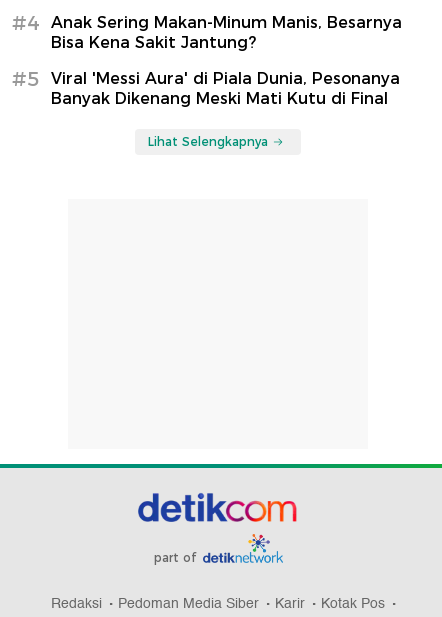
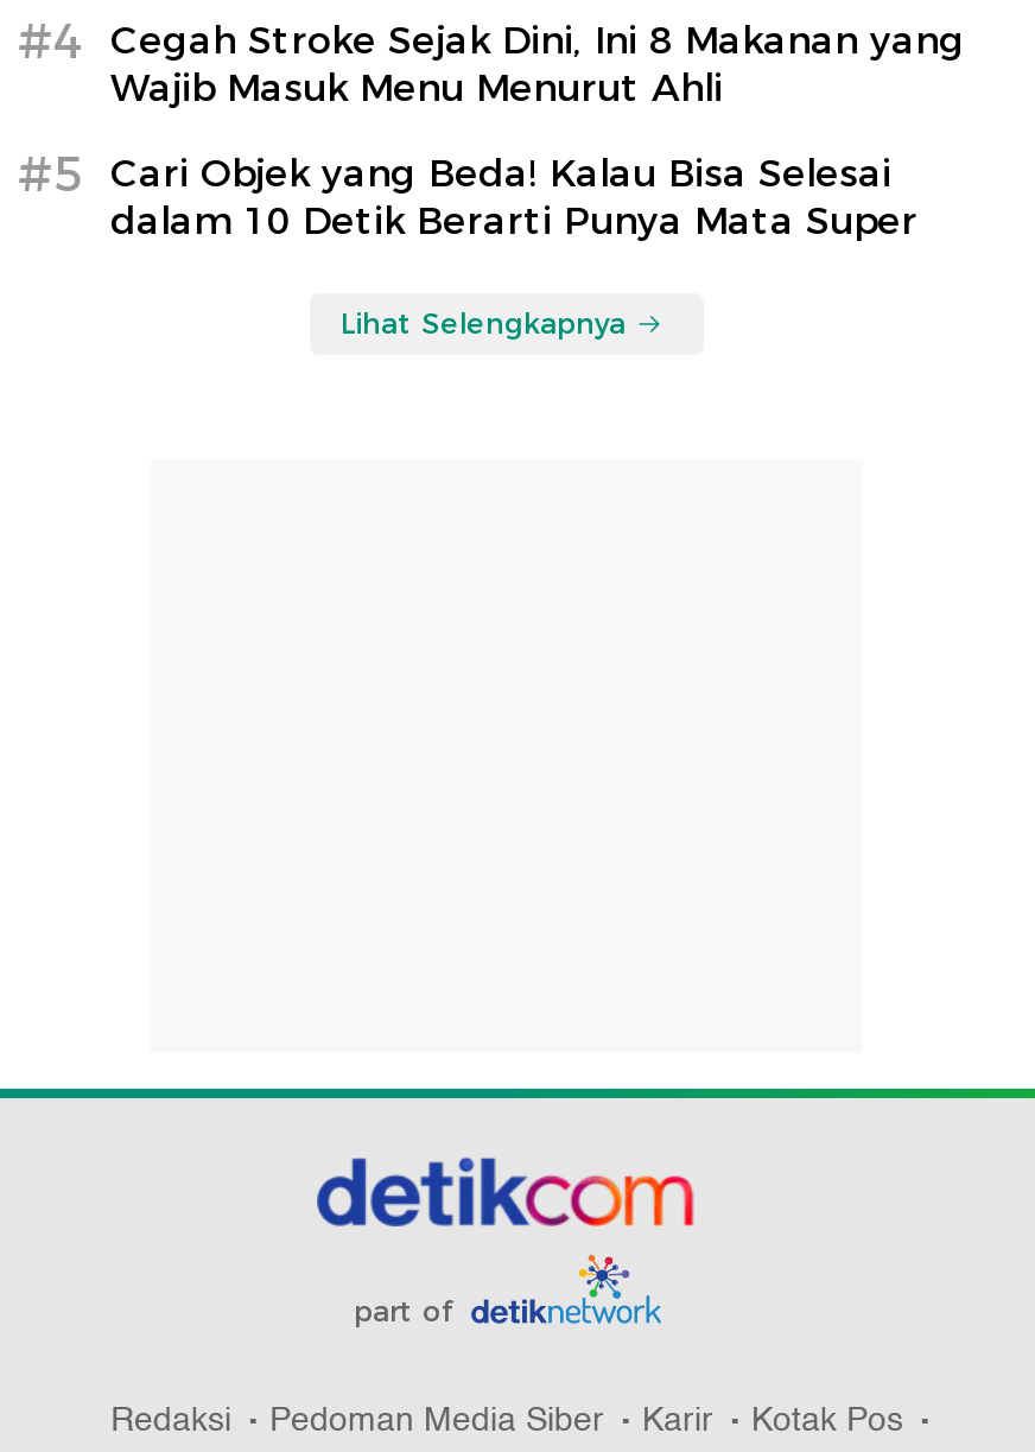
- Anak Sering Makan-Minum Manis, Besarnya
- Bisa Kena Sakit Jantung?
+ Cegah Stroke Sejak Dini, Ini 8 Makanan yang
+ Wajib Masuk Menu Menurut Ahli

- Viral 'Messi Aura' di Piala Dunia, Pesonanya
- Banyak Dikenang Meski Mati Kutu di Final
+ Cari Objek yang Beda! Kalau Bisa Selesai
+ dalam 10 Detik Berarti Punya Mata Super
